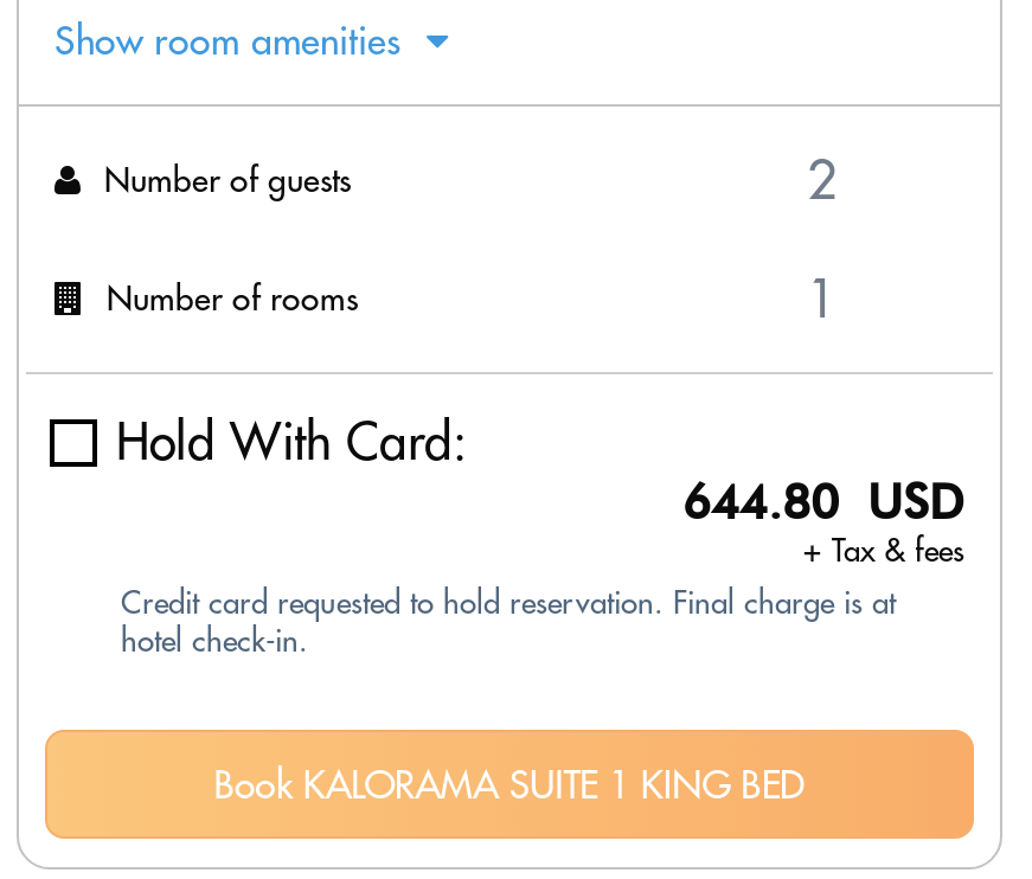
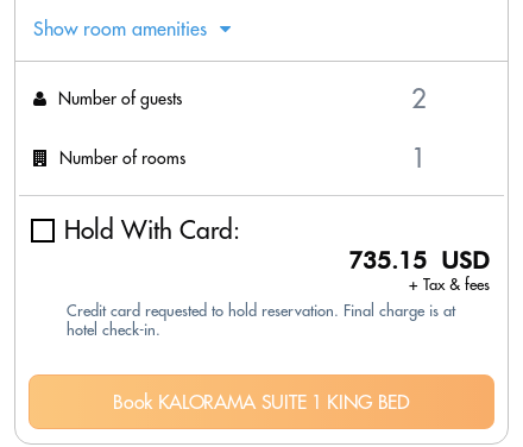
- 644.80 USD
+ 735.15 USD
